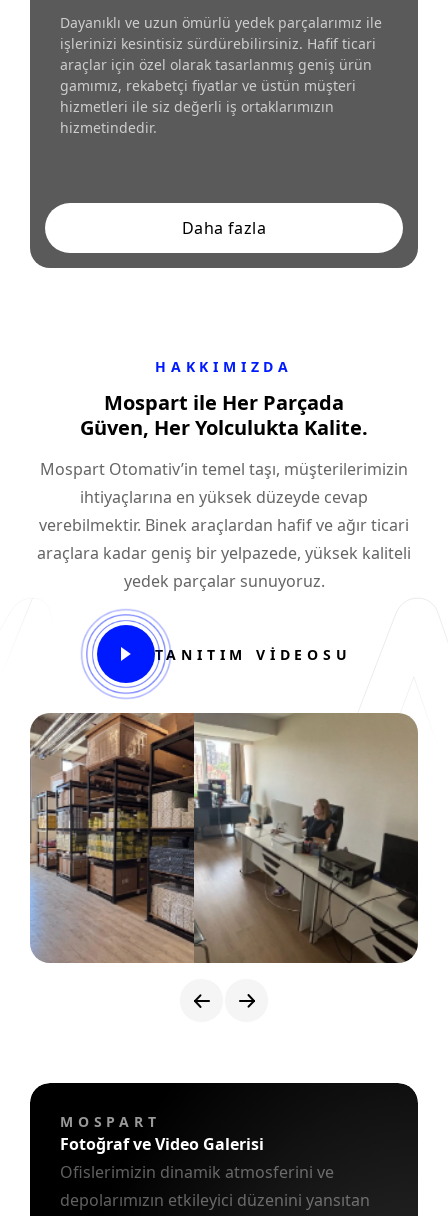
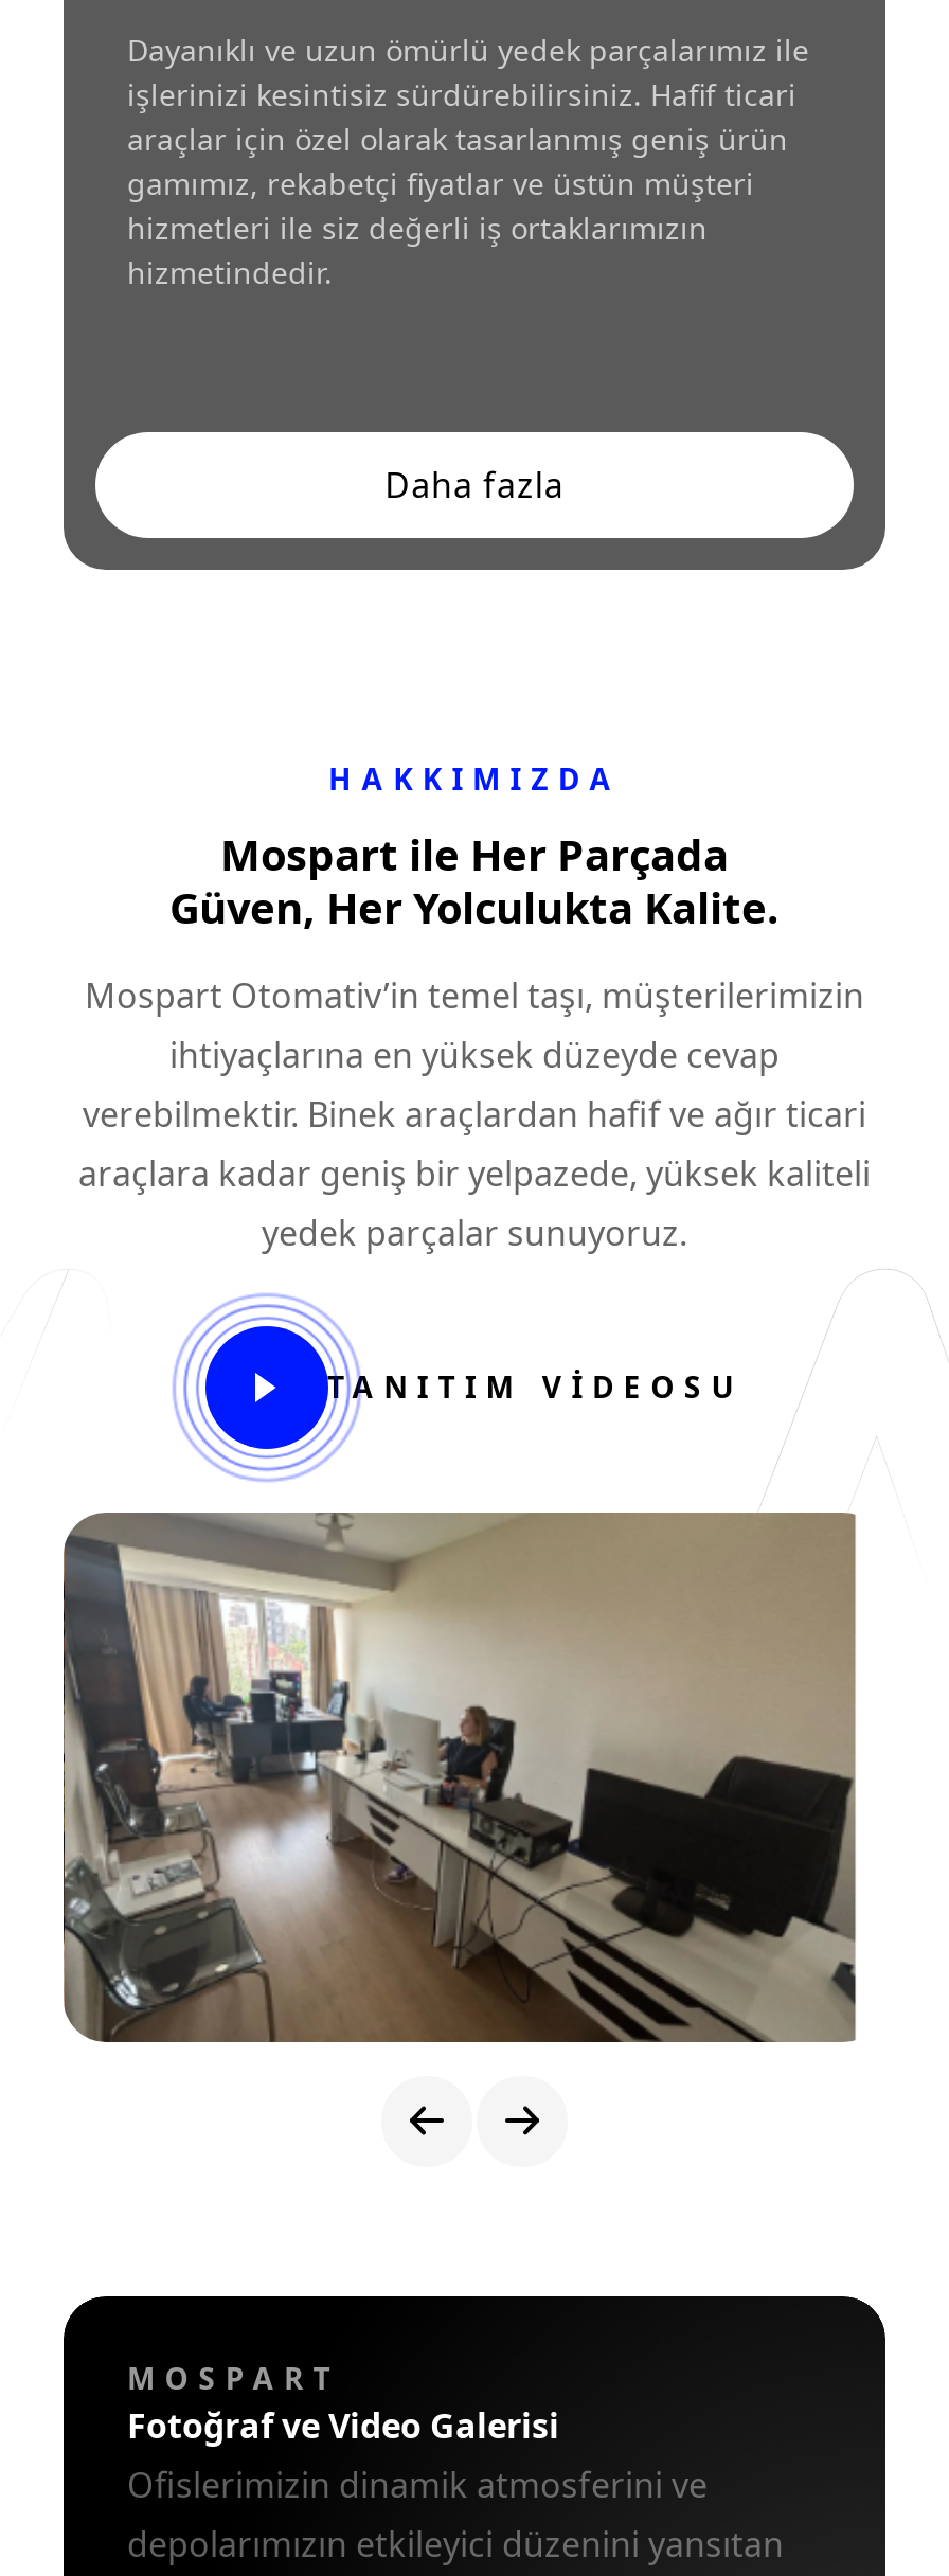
- [image]
+ [image]
